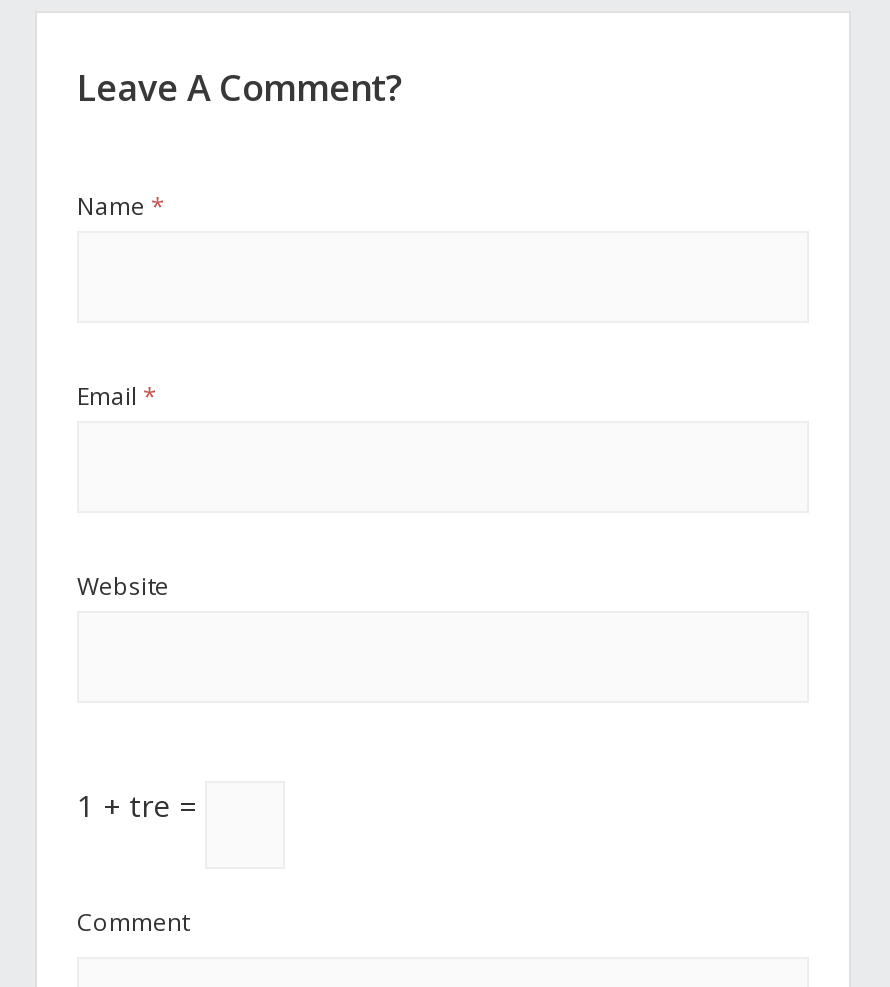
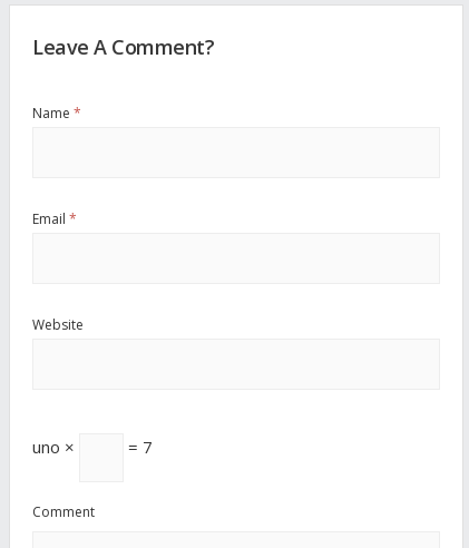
- 1 + tre =
+ uno ×
+ = 7
